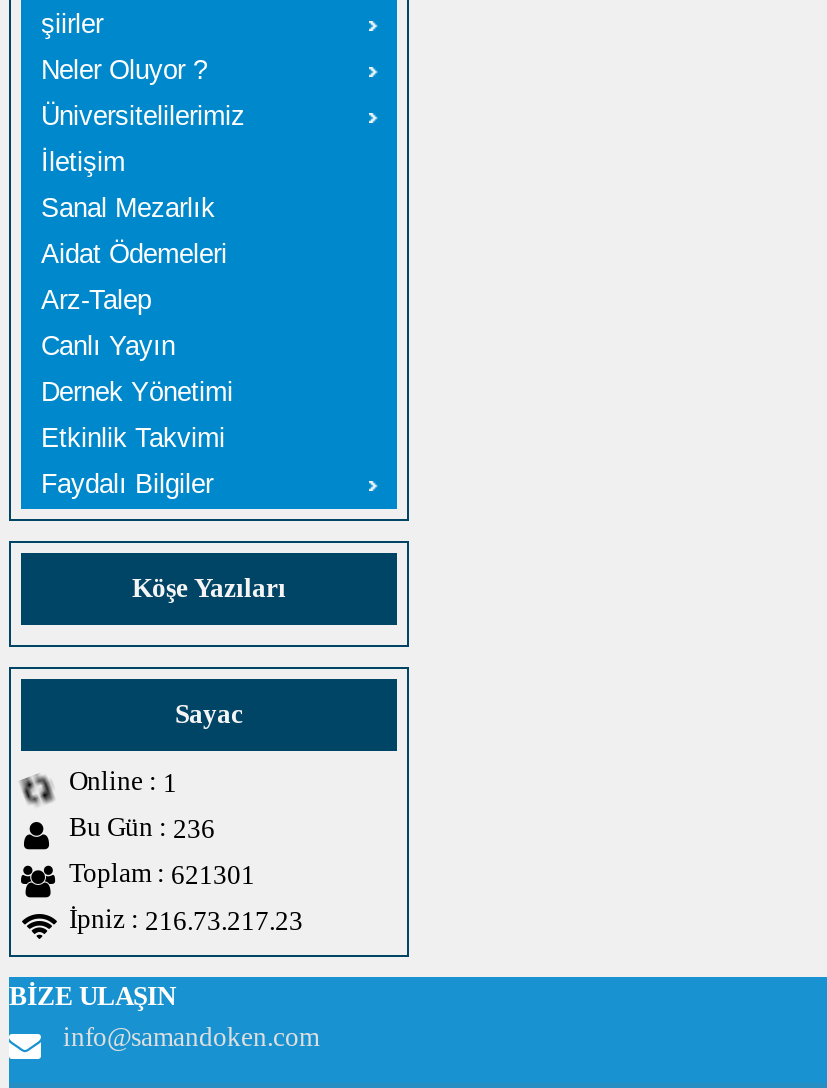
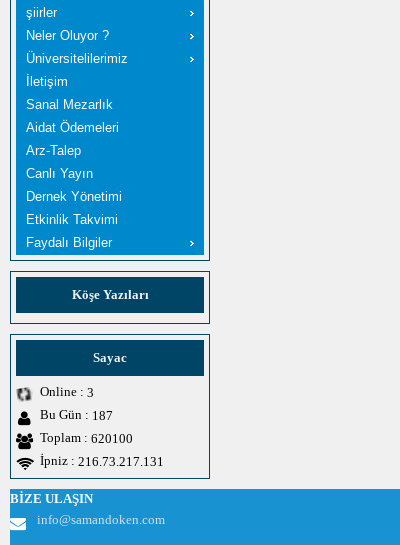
- Online : 1
+ Online : 3

- Bu Gün : 236
+ Bu Gün : 187

- Toplam : 621301
+ Toplam : 620100

- İpniz : 216.73.217.23
+ İpniz : 216.73.217.131
